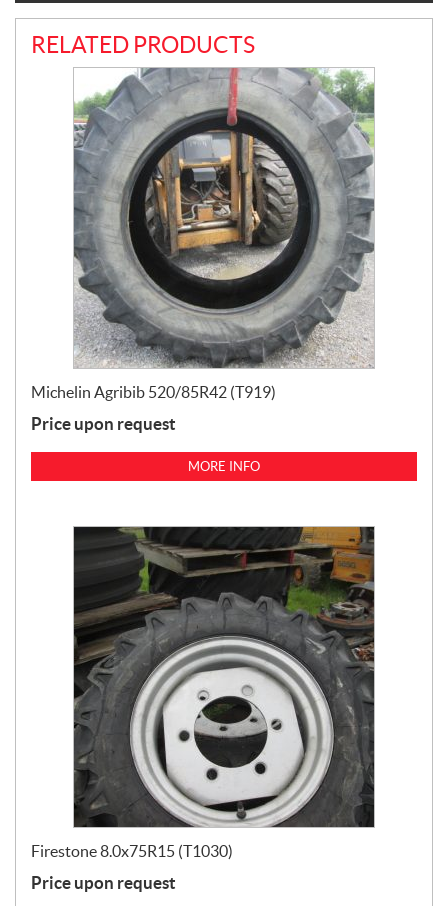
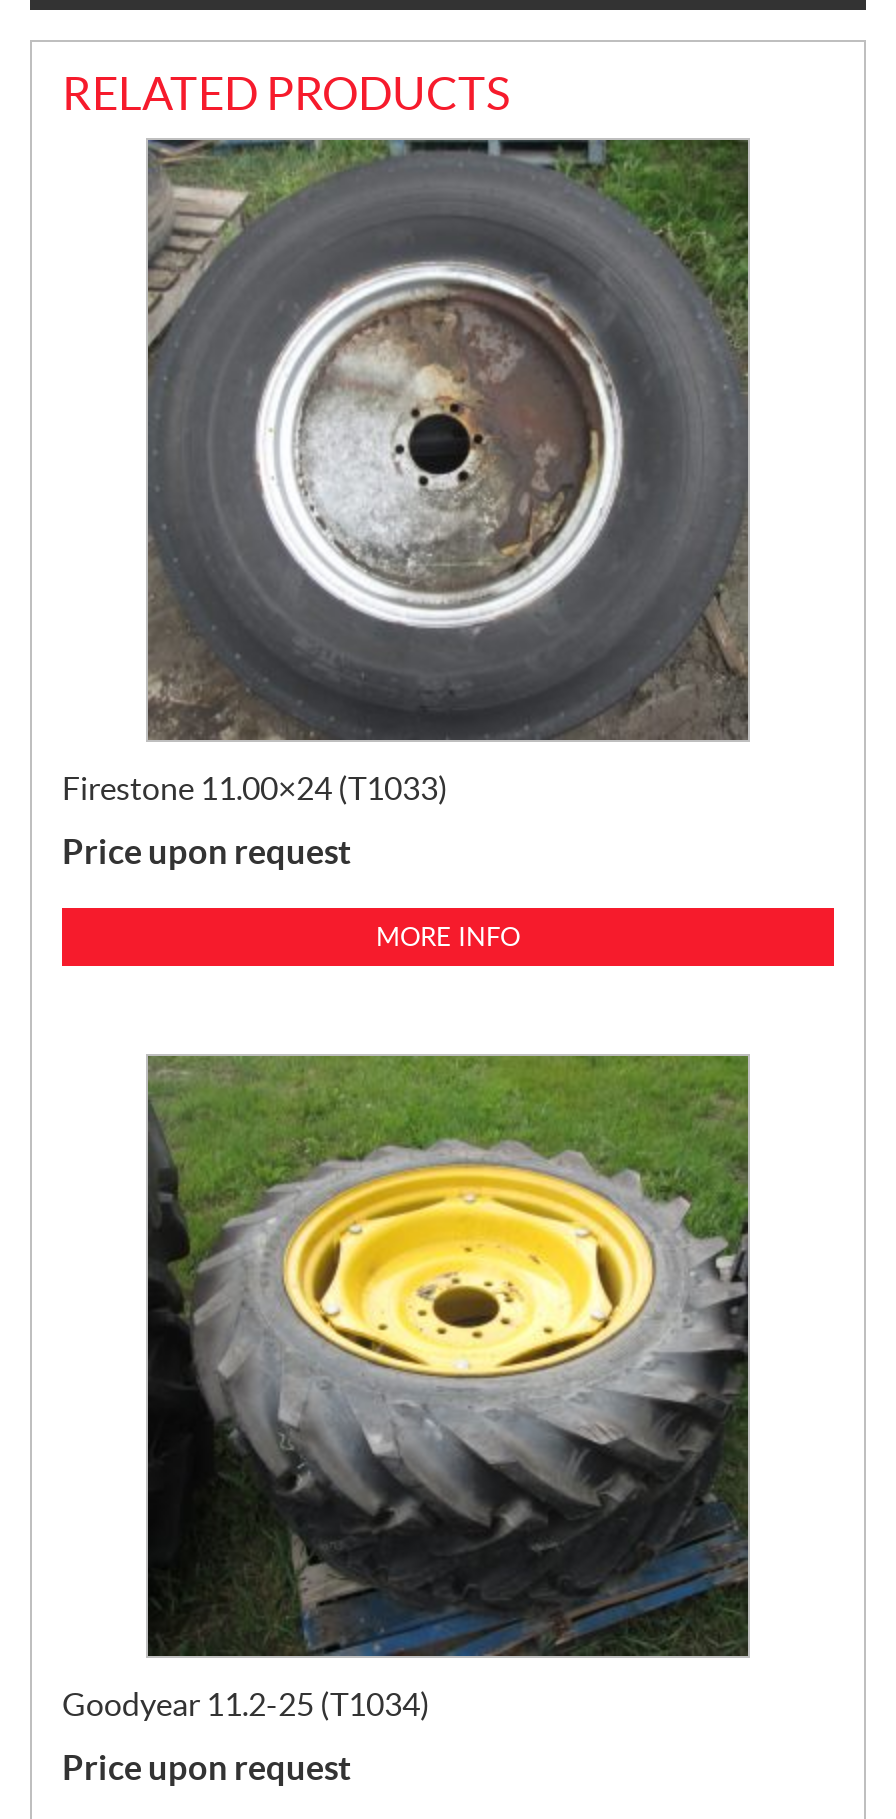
- [image]
- Michelin Agribib 520/85R42 (T919)
+ [image]
+ Firestone 11.00×24 (T1033)

- [image]
- Firestone 8.0x75R15 (T1030)
+ [image]
+ Goodyear 11.2-25 (T1034)
